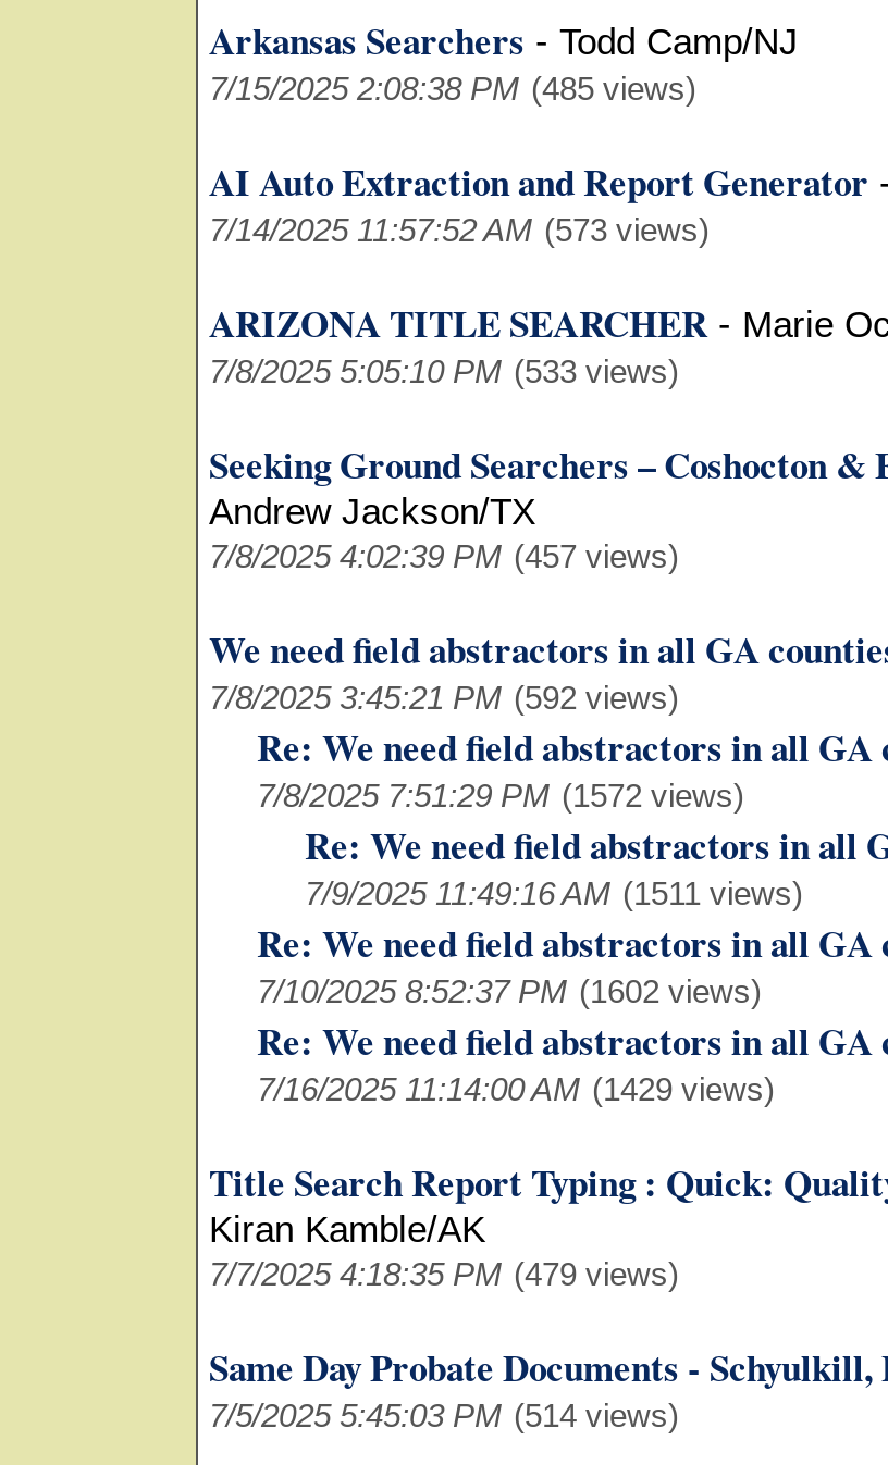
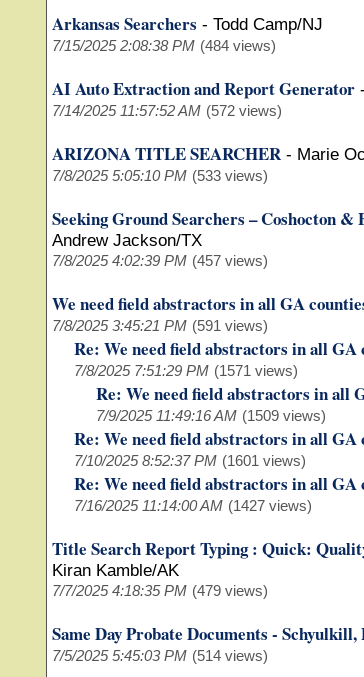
- 7/15/2025 2:08:38 PM (485 views)
+ 7/15/2025 2:08:38 PM (484 views)

- 7/14/2025 11:57:52 AM (573 views)
+ 7/14/2025 11:57:52 AM (572 views)

- 7/8/2025 3:45:21 PM (592 views)
+ 7/8/2025 3:45:21 PM (591 views)

- 7/8/2025 7:51:29 PM (1572 views)
+ 7/8/2025 7:51:29 PM (1571 views)

- 7/9/2025 11:49:16 AM (1511 views)
+ 7/9/2025 11:49:16 AM (1509 views)

- 7/10/2025 8:52:37 PM (1602 views)
+ 7/10/2025 8:52:37 PM (1601 views)

- 7/16/2025 11:14:00 AM (1429 views)
+ 7/16/2025 11:14:00 AM (1427 views)
